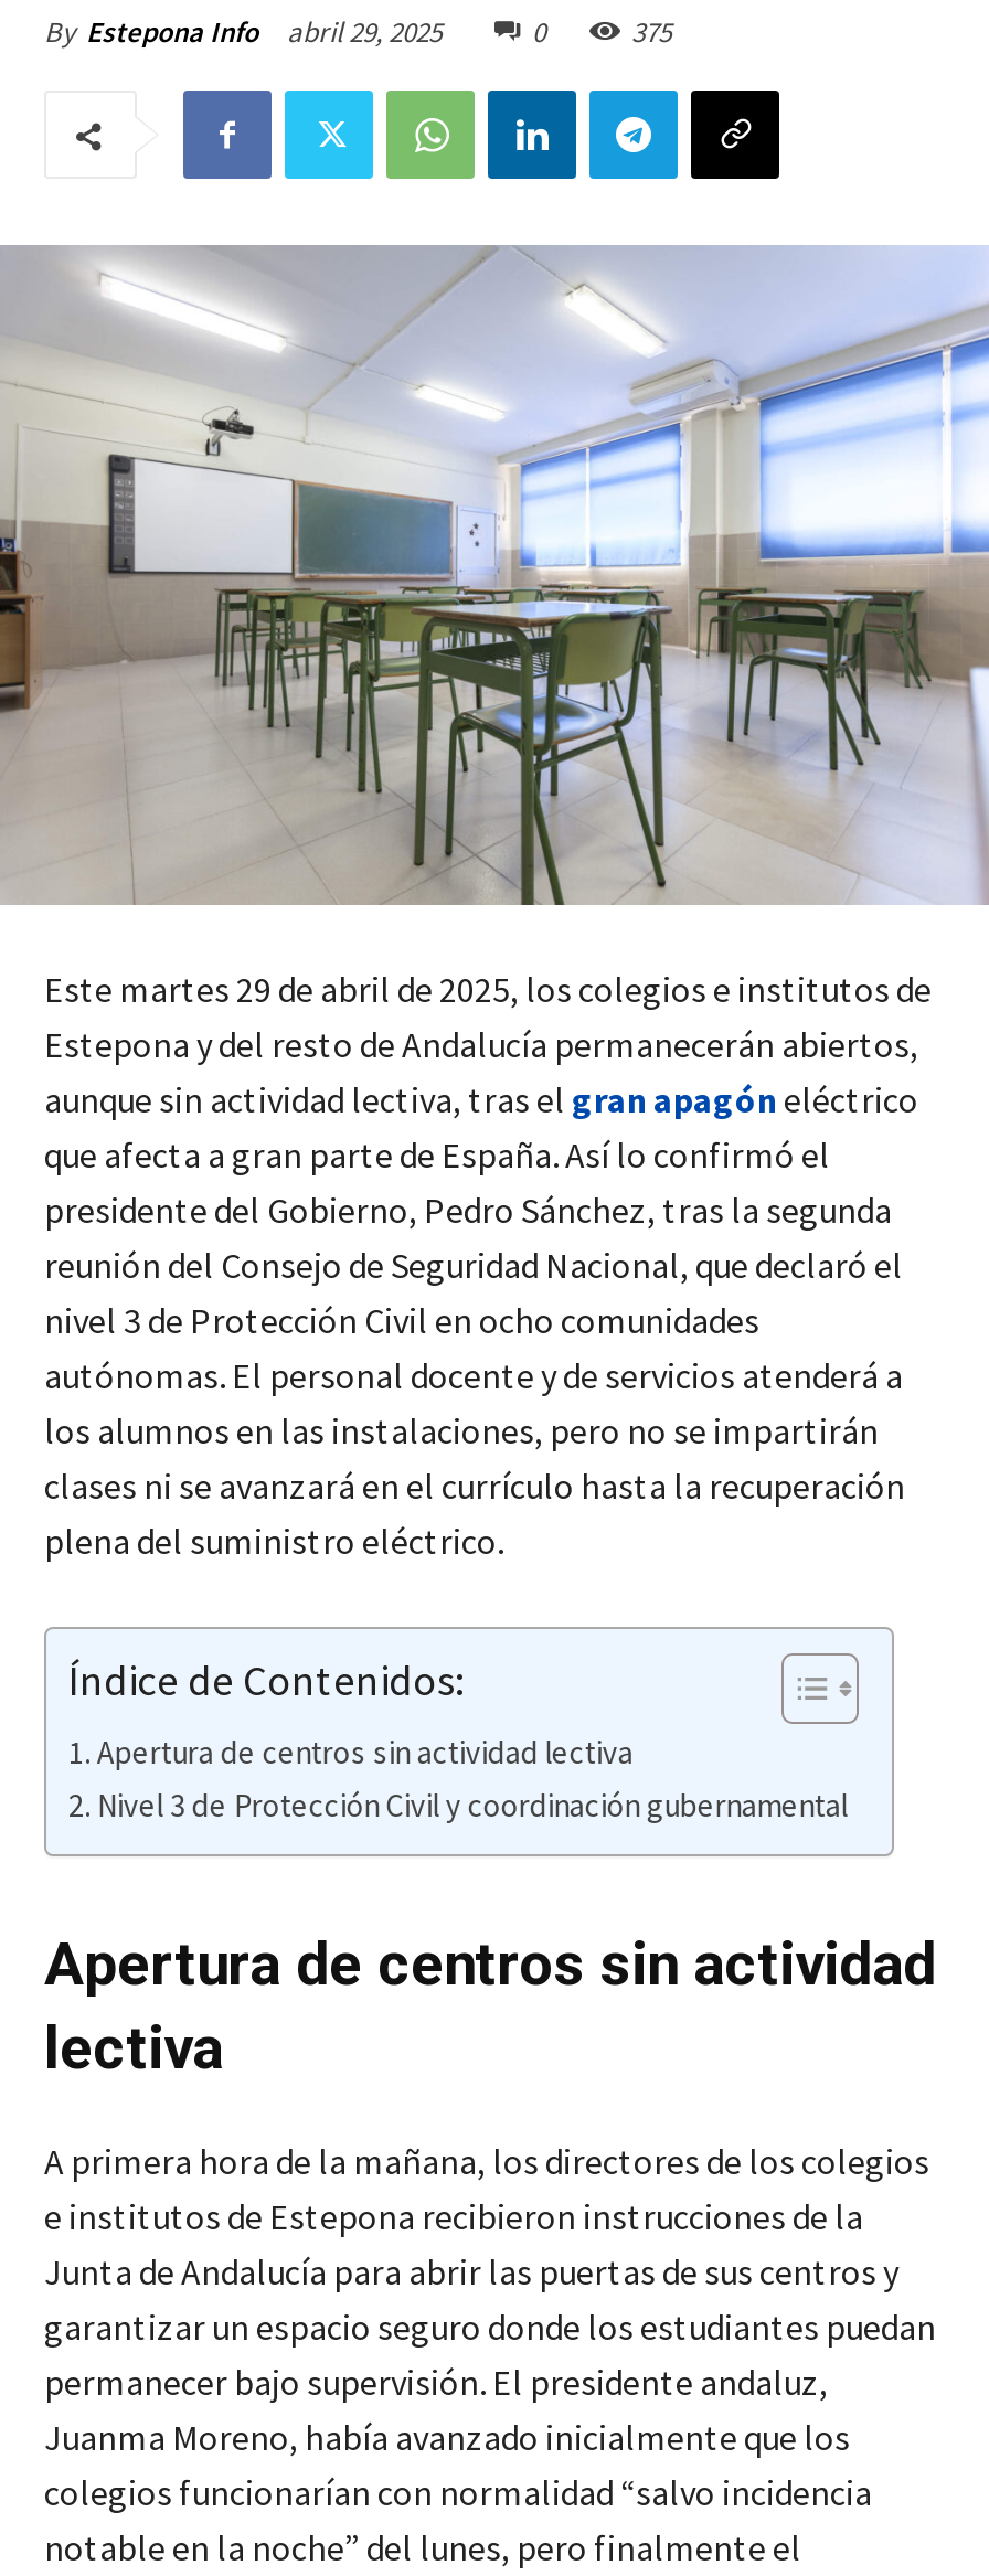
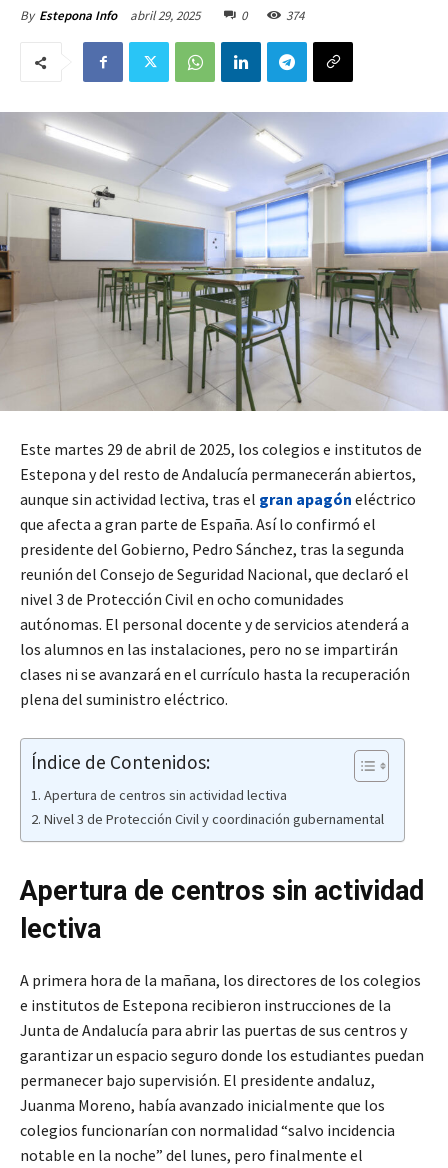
- 375
+ 374
